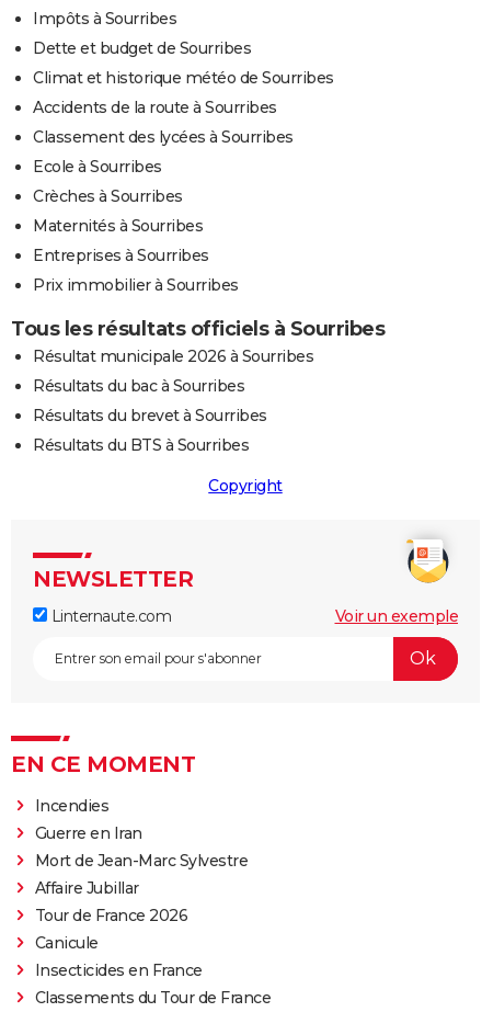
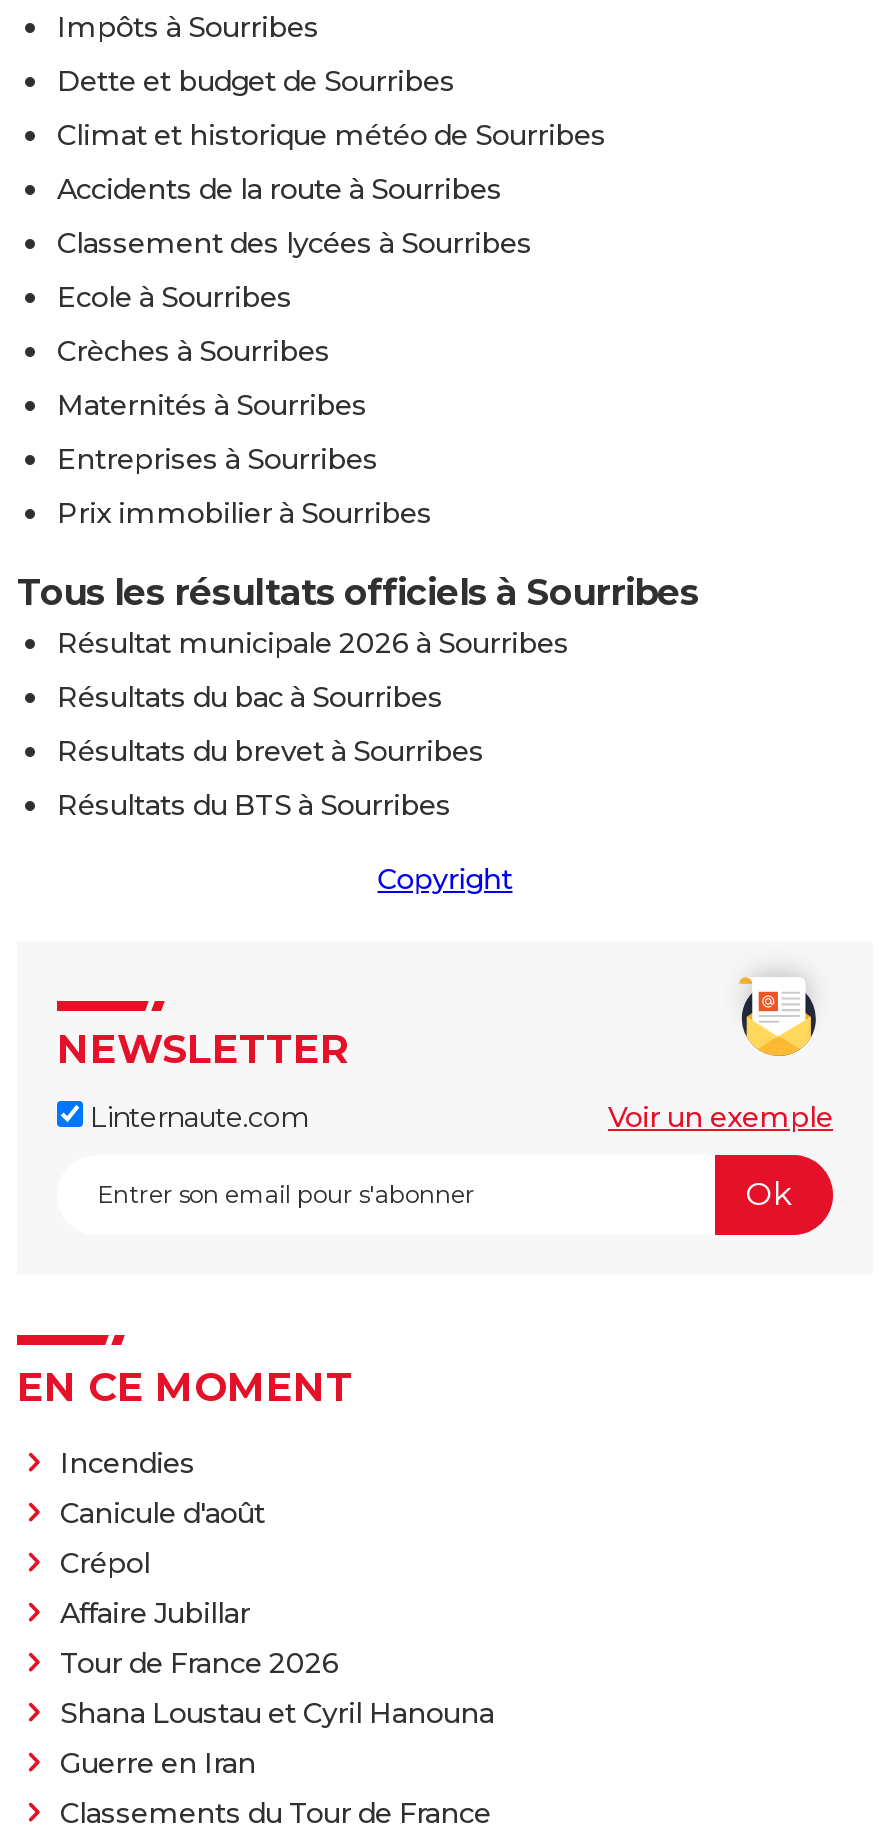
moved down: Guerre en Iran

- Mort de Jean-Marc Sylvestre
+ Canicule d'août
+ Crépol

- Canicule
- Insecticides en France
+ Shana Loustau et Cyril Hanouna
